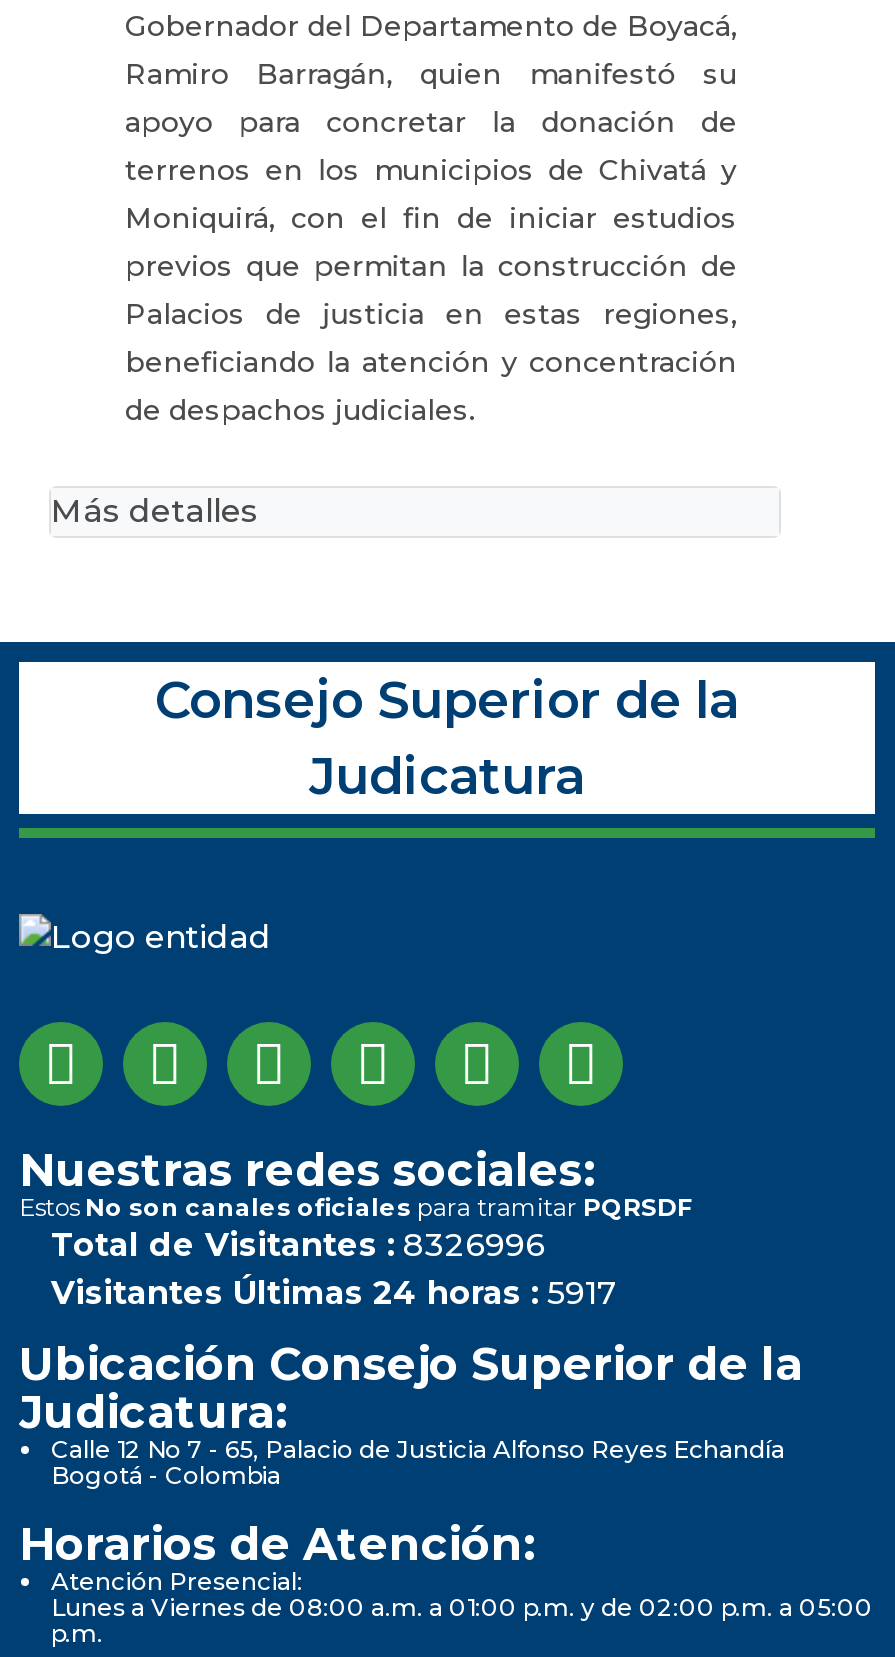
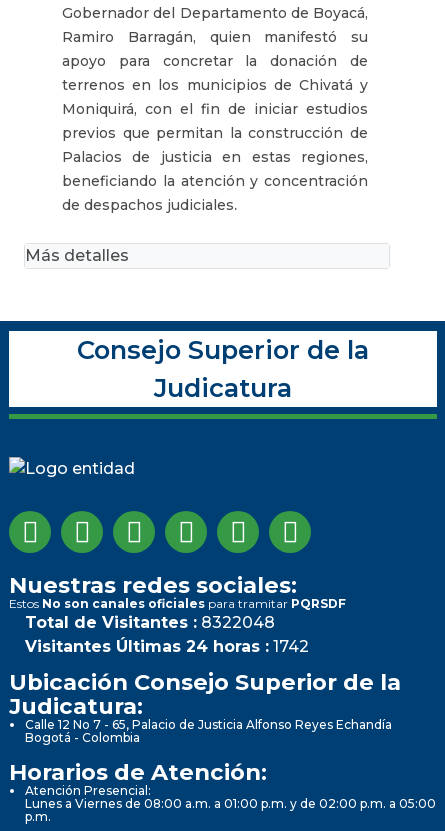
- Total de Visitantes : 8326996
+ Total de Visitantes : 8322048

- Visitantes Últimas 24 horas : 5917
+ Visitantes Últimas 24 horas : 1742
